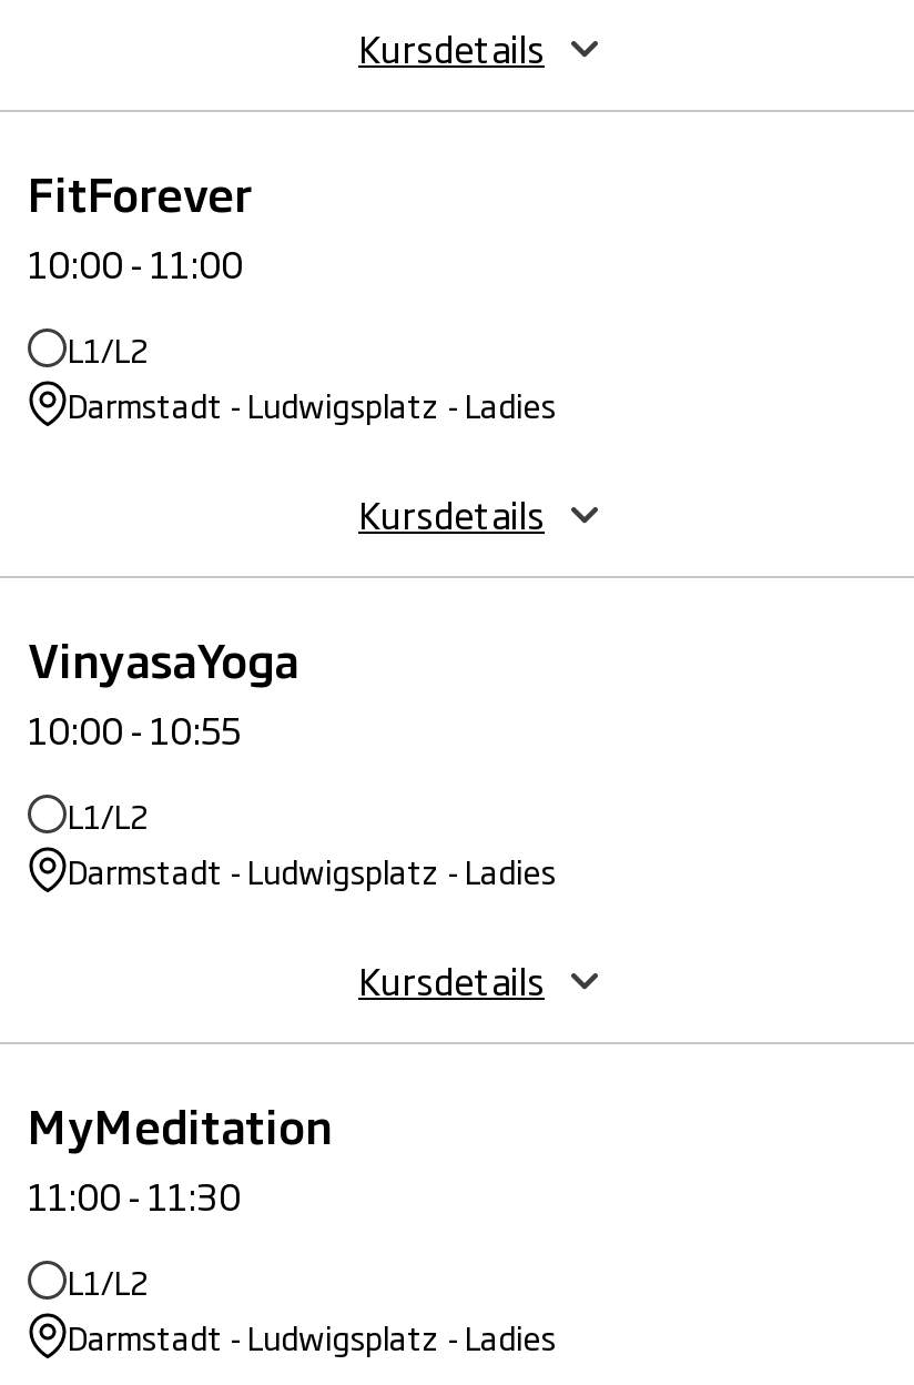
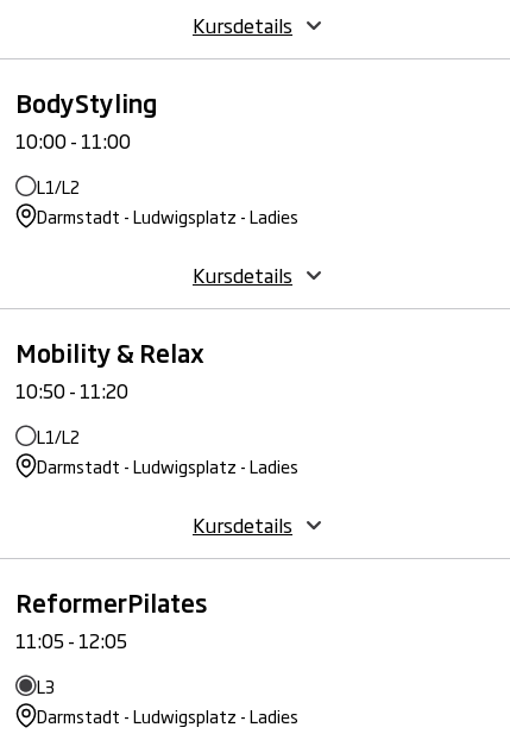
- FitForever
+ BodyStyling

- VinyasaYoga
- 10:00 - 10:55
+ Mobility & Relax
+ 10:50 - 11:20

- MyMeditation
- 11:00 - 11:30
+ ReformerPilates
+ 11:05 - 12:05

- L1/L2
+ L3
